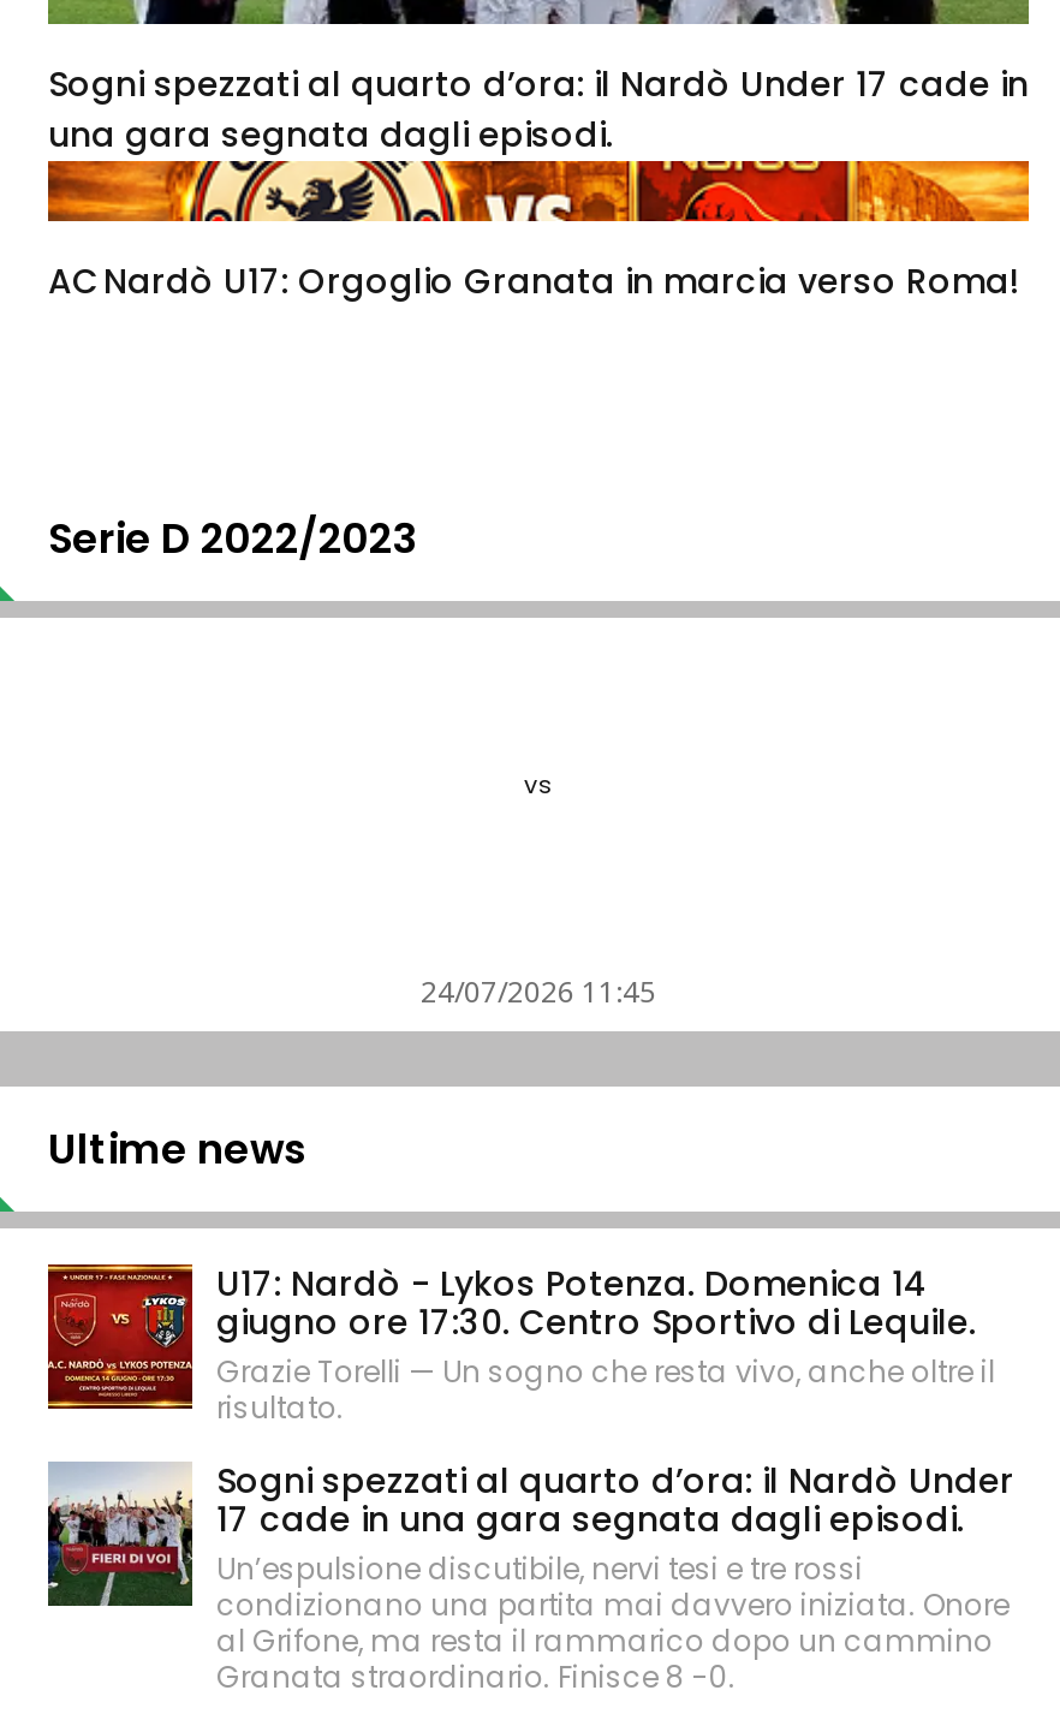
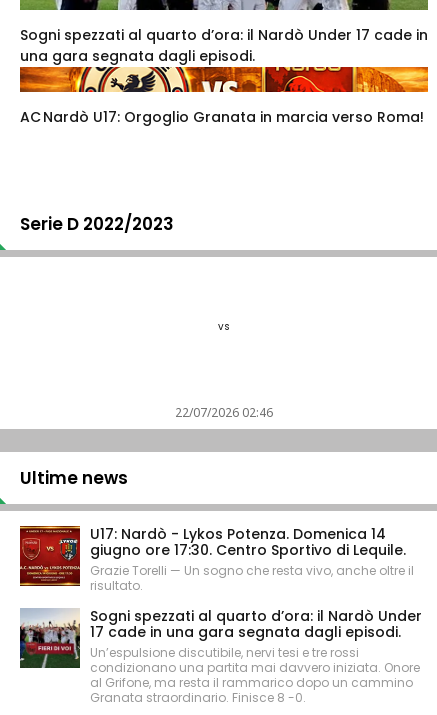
- 24/07/2026 11:45
+ 22/07/2026 02:46
